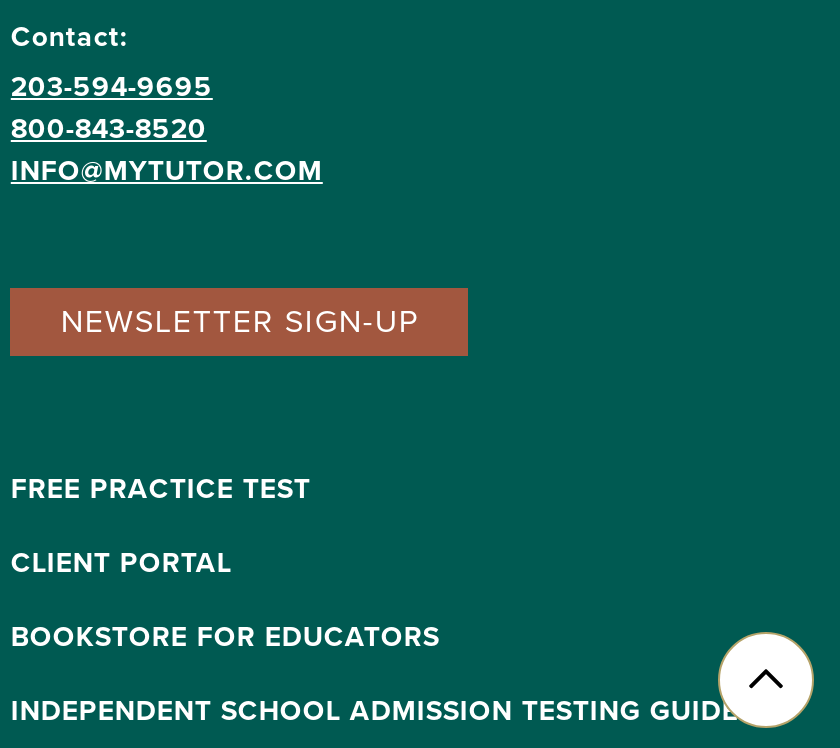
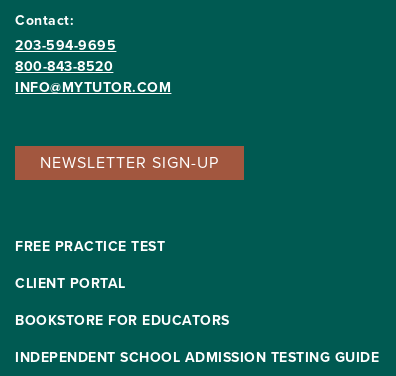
- [image]
